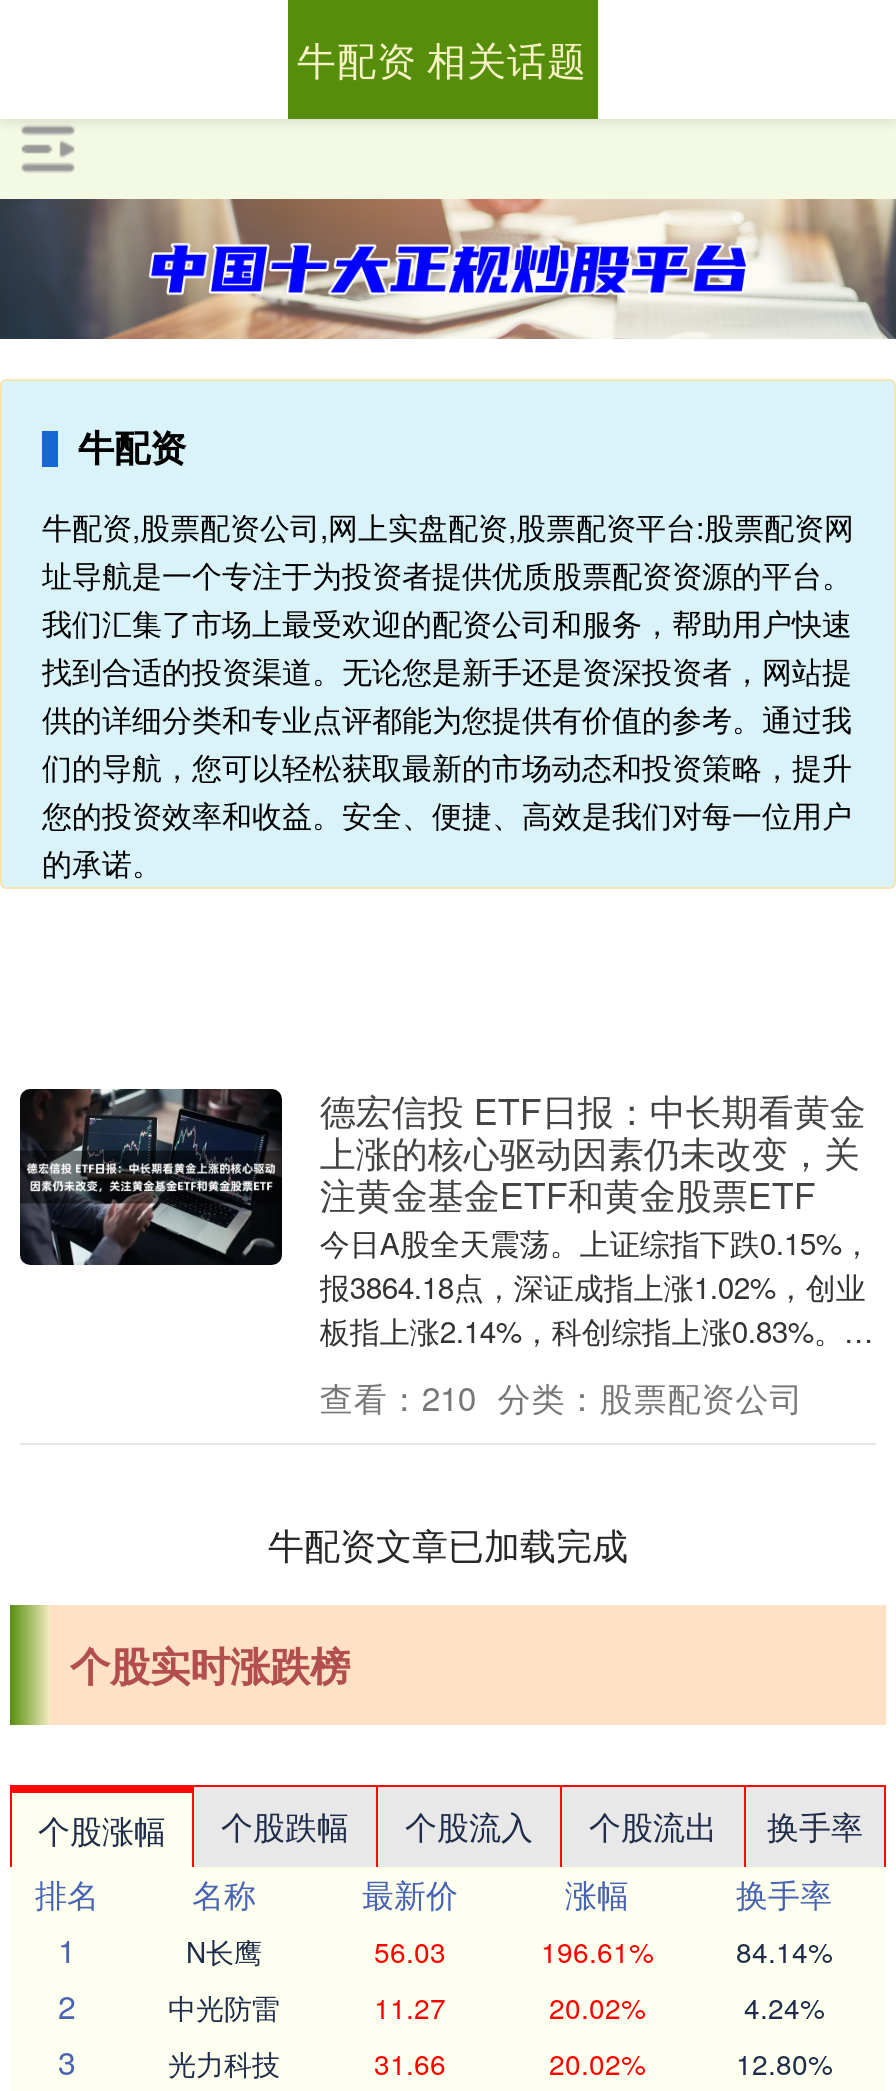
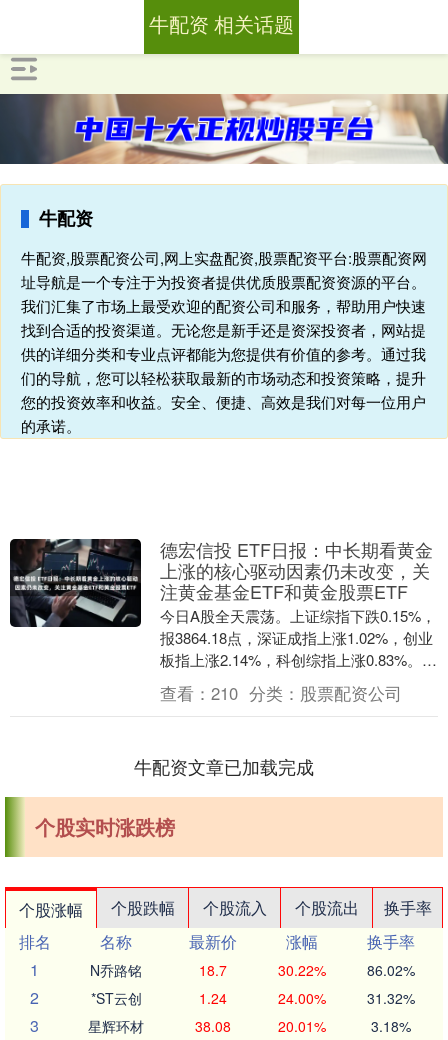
- N长鹰
- 56.03
- 196.61%
- 84.14%
+ N乔路铭
+ 18.7
+ 30.22%
+ 86.02%

- 中光防雷
- 11.27
- 20.02%
- 4.24%
+ *ST云创
+ 1.24
+ 24.00%
+ 31.32%

- 光力科技
- 31.66
- 20.02%
- 12.80%
+ 星辉环材
+ 38.08
+ 20.01%
+ 3.18%
